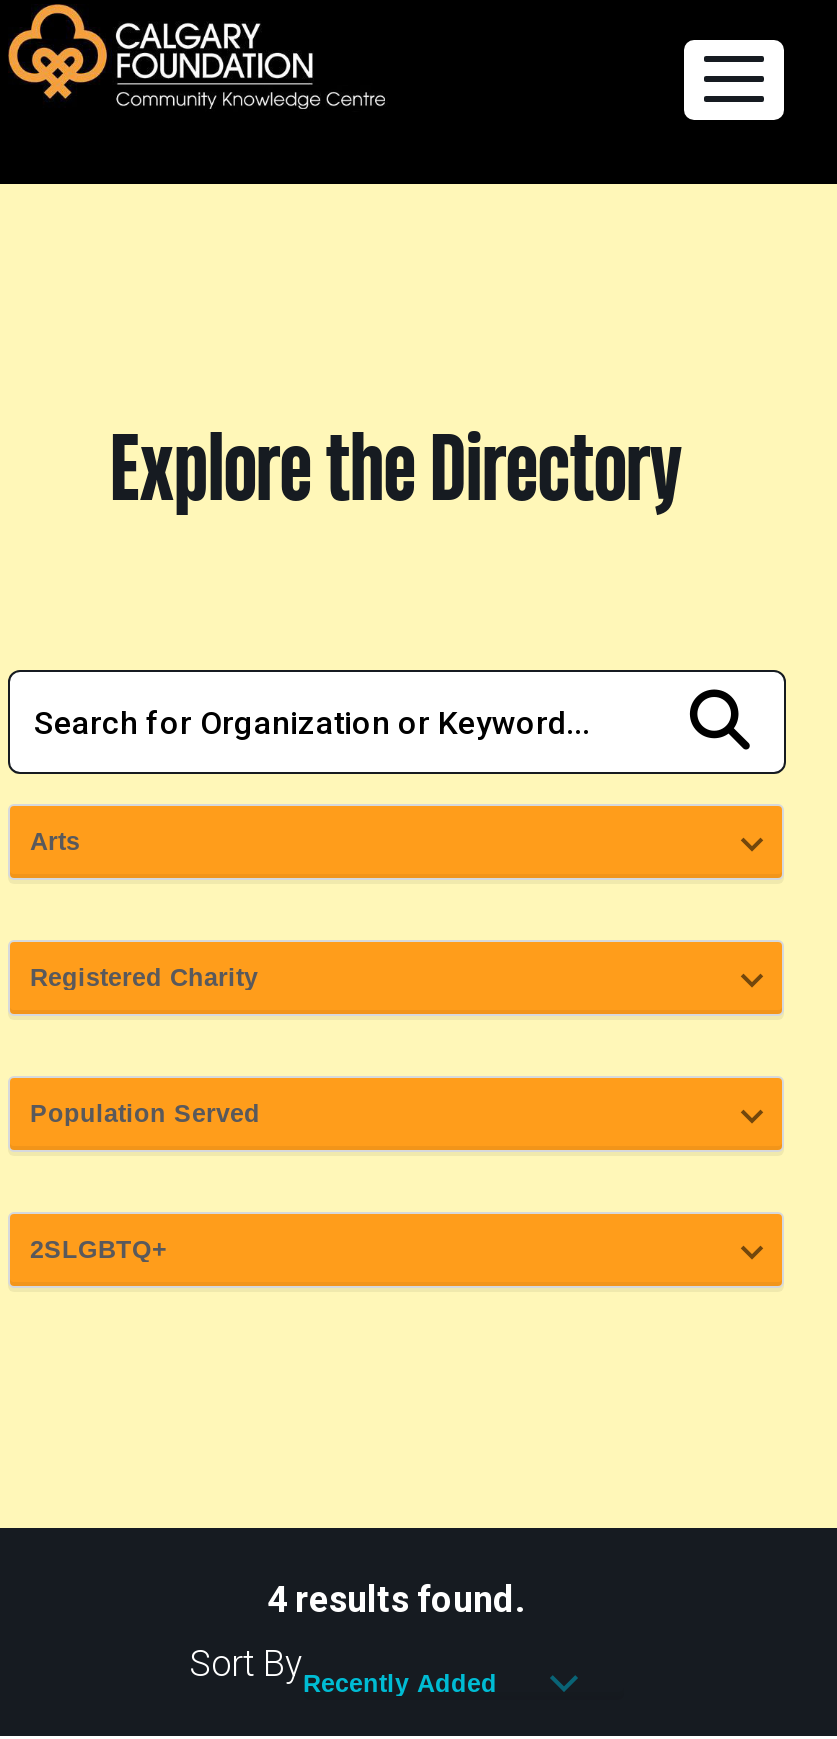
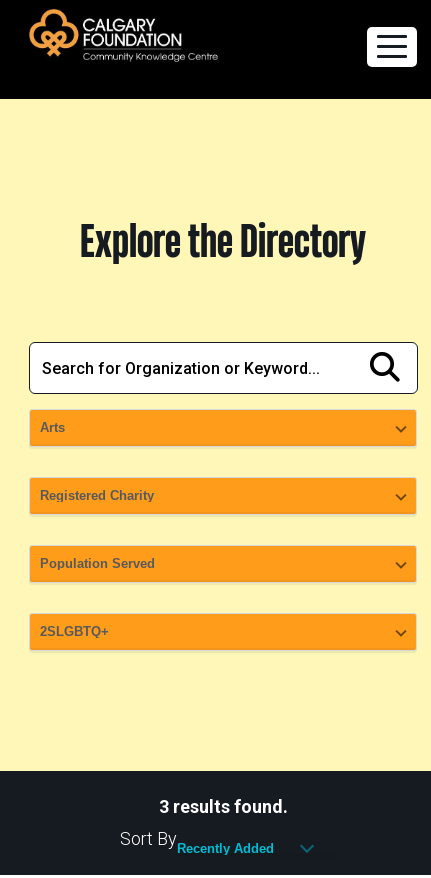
- 4 results found.
+ 3 results found.
